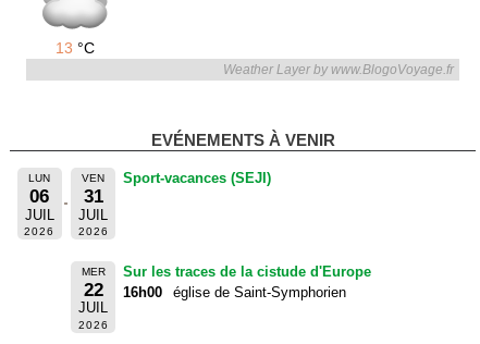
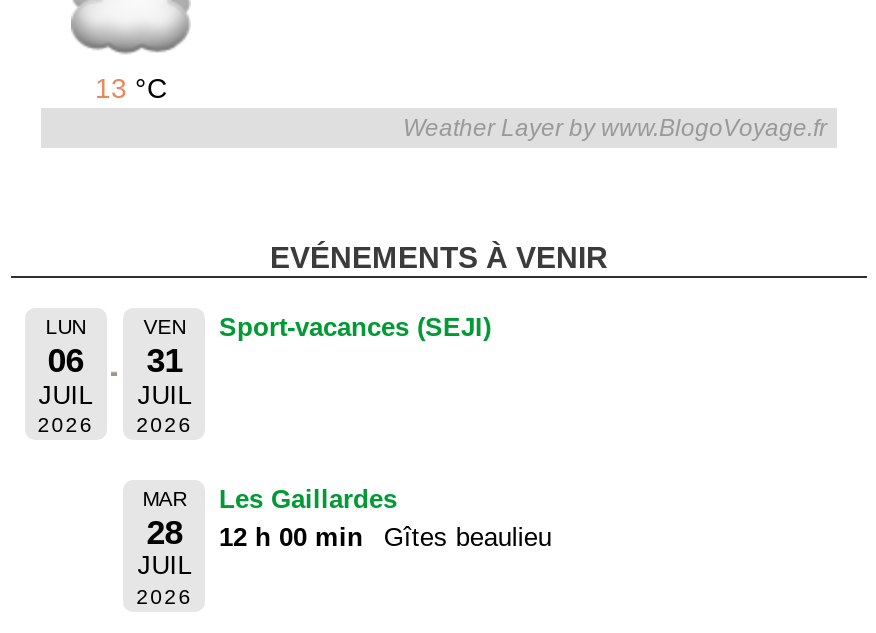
- MER
- 22
+ MAR
+ 28

- Sur les traces de la cistude d'Europe
- 16h00
- église de Saint-Symphorien
+ Les Gaillardes
+ 12 h 00 min
+ Gîtes beaulieu
